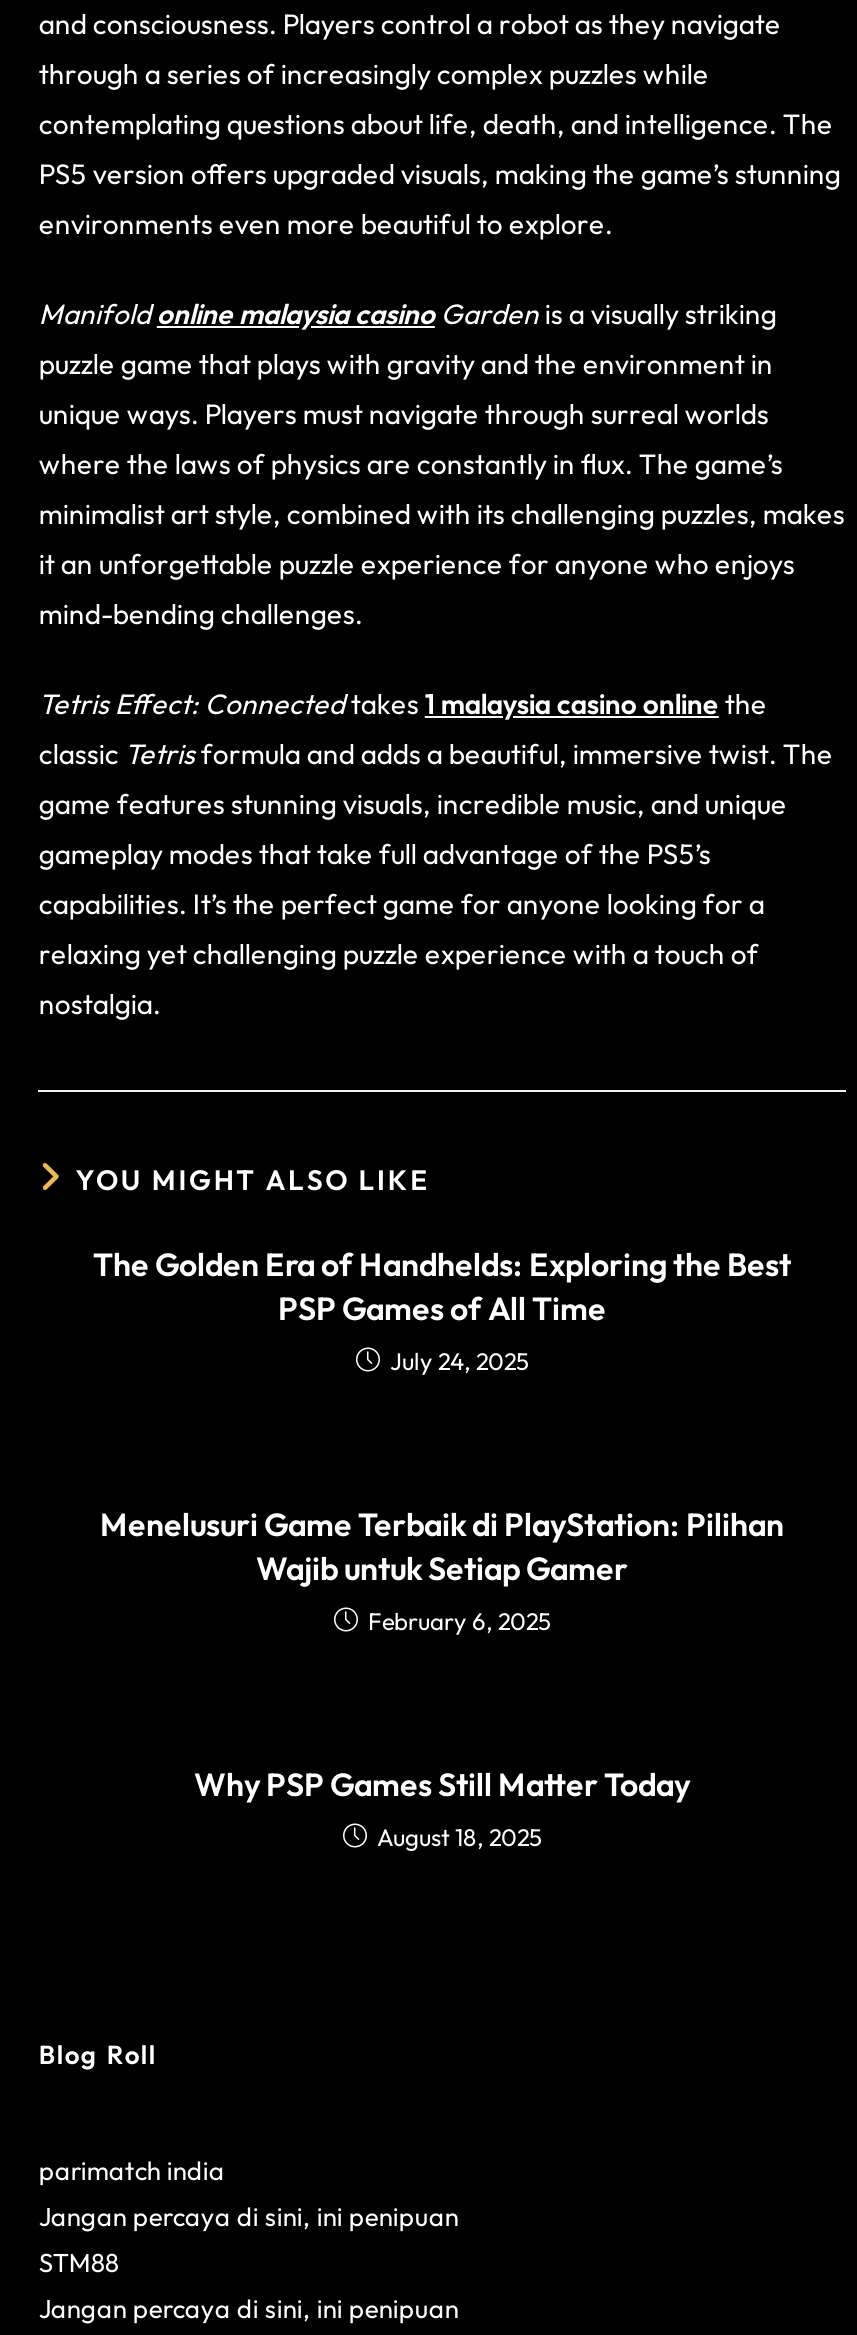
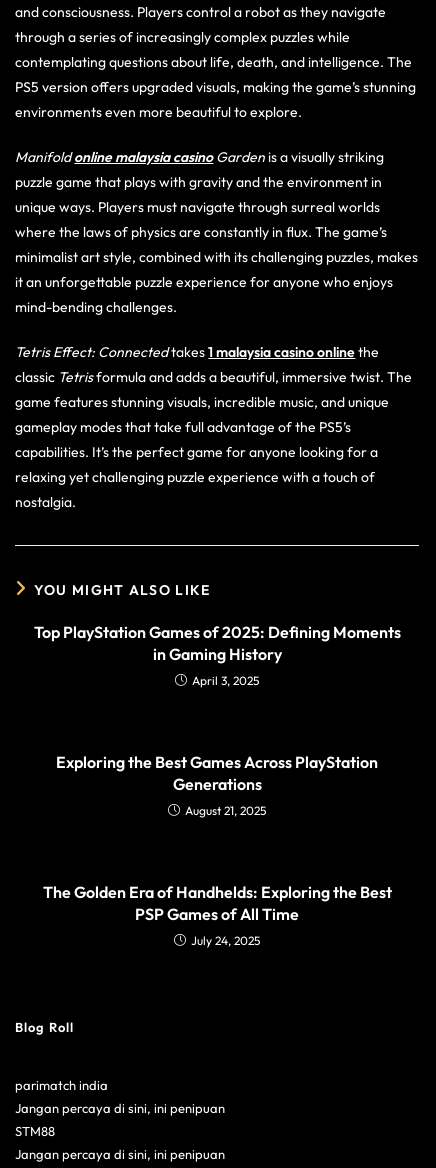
+ Top PlayStation Games of 2025: Defining Moments
+ in Gaming History
+ April 3, 2025

+ Exploring the Best Games Across PlayStation
+ Generations
+ August 21, 2025

moved down: The Golden Era of Handhelds: Exploring the Best | PSP Games of All Time | July 24, 2025

- Menelusuri Game Terbaik di PlayStation: Pilihan
- Wajib untuk Setiap Gamer
- February 6, 2025

- Why PSP Games Still Matter Today
- August 18, 2025
